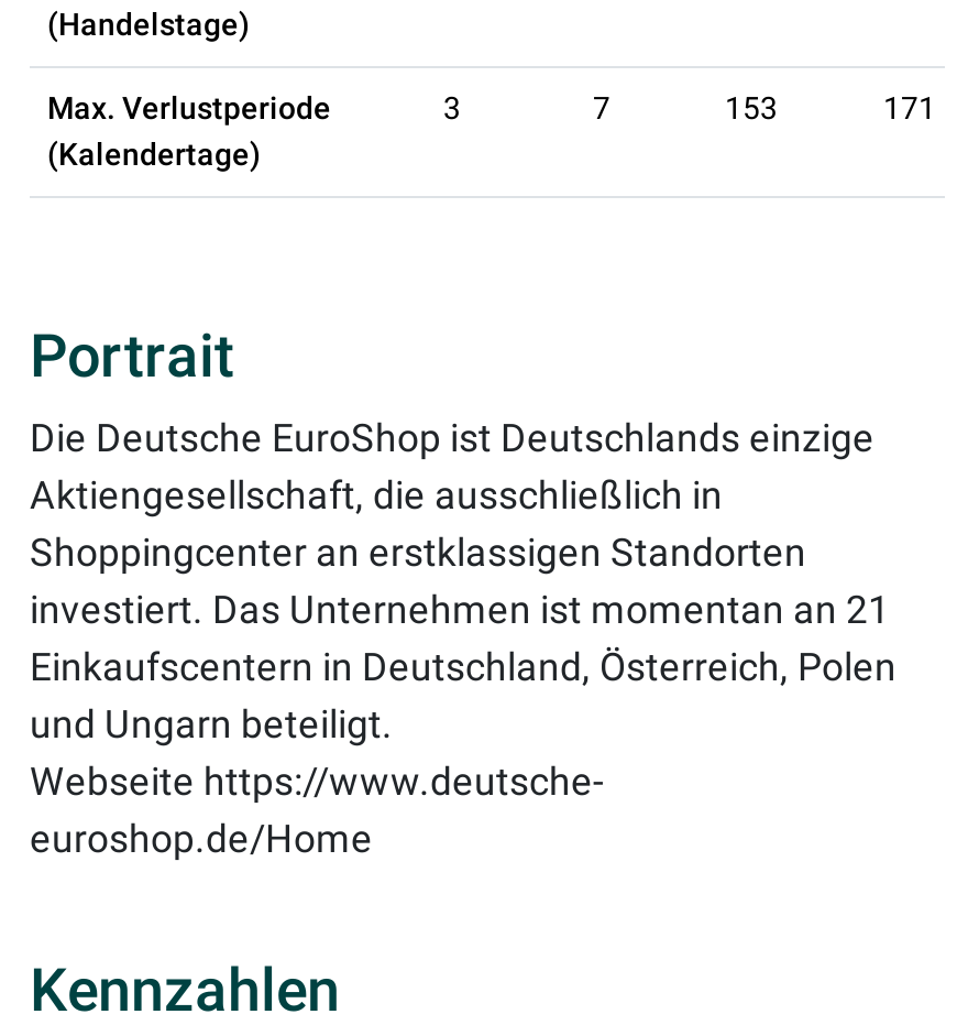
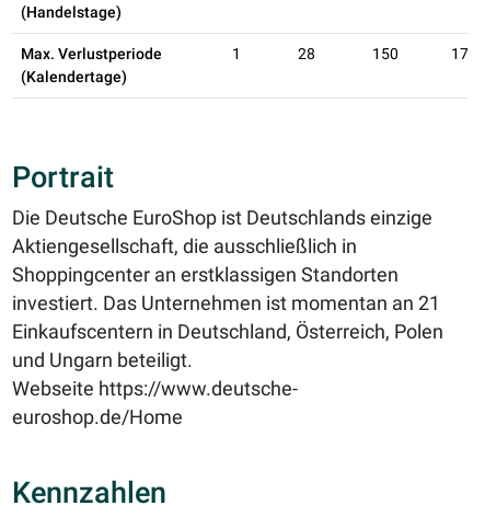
- 3
+ 1

- 7
+ 28

- 153
+ 150
